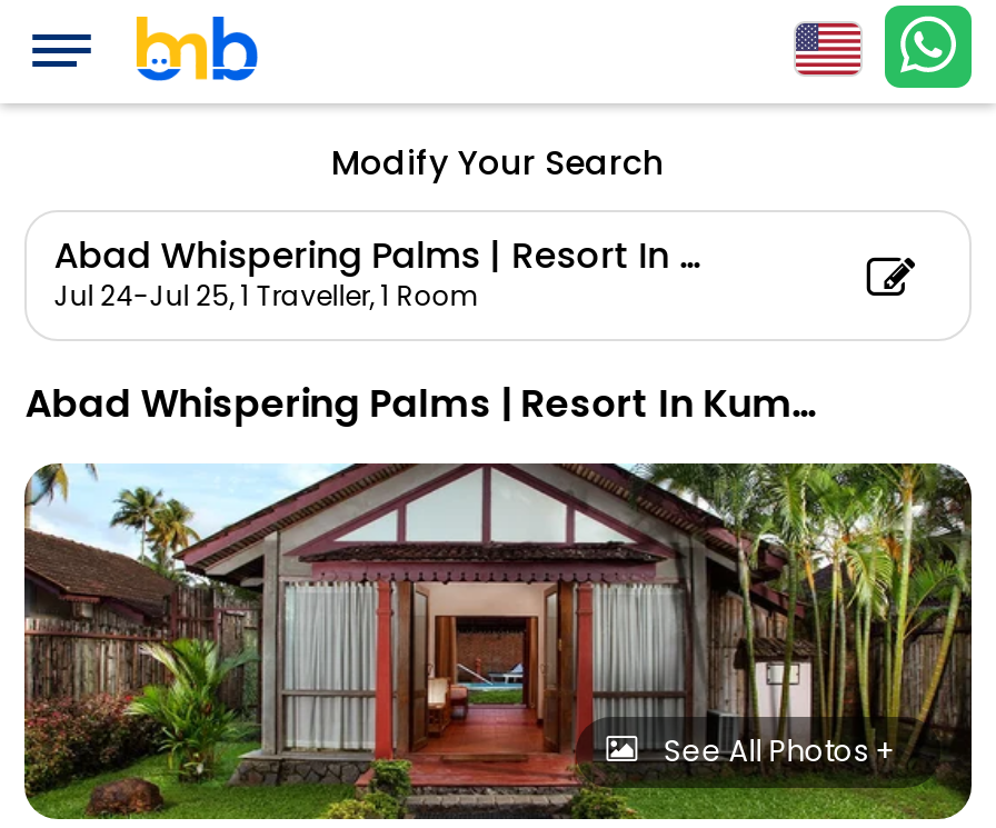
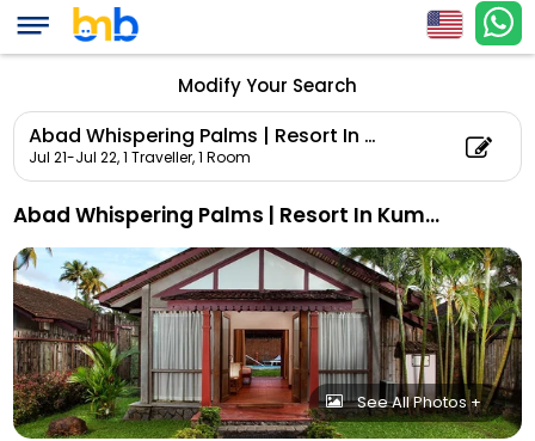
- Jul 24-Jul 25, 1 Traveller, 1 Room
+ Jul 21-Jul 22, 1 Traveller, 1 Room
